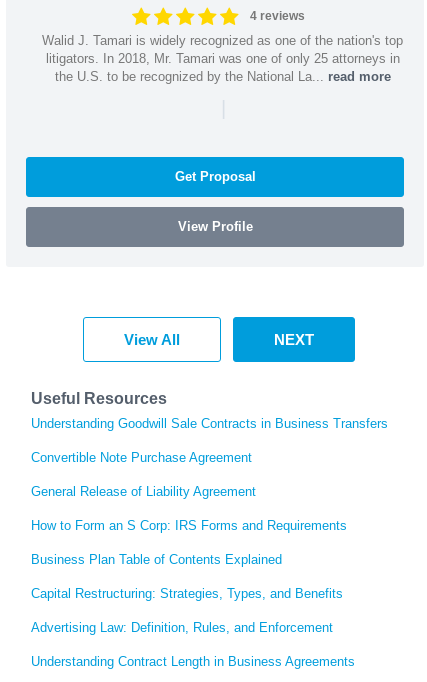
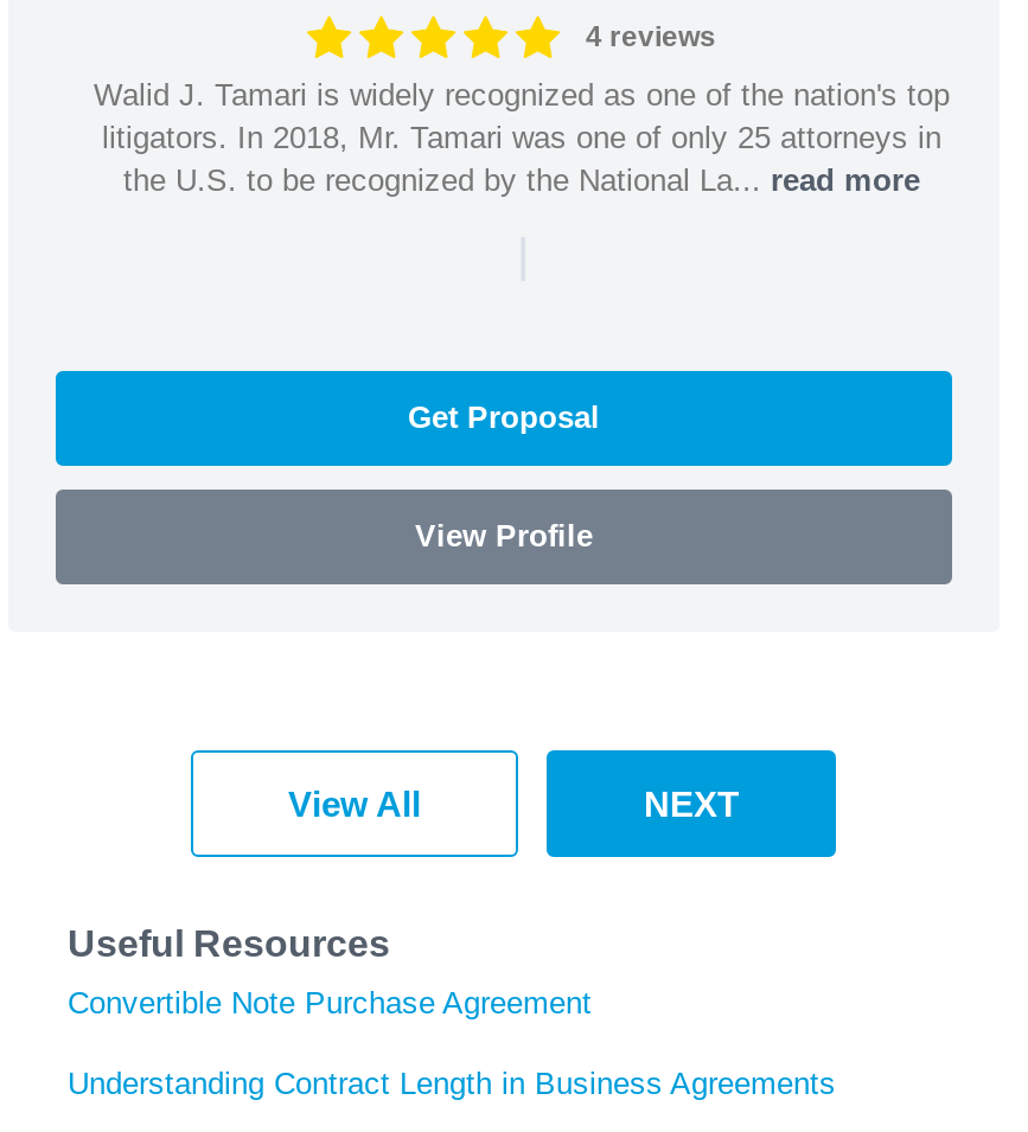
- Understanding Goodwill Sale Contracts in Business Transfers

- General Release of Liability Agreement
- How to Form an S Corp: IRS Forms and Requirements
- Business Plan Table of Contents Explained
- Capital Restructuring: Strategies, Types, and Benefits
- Advertising Law: Definition, Rules, and Enforcement
